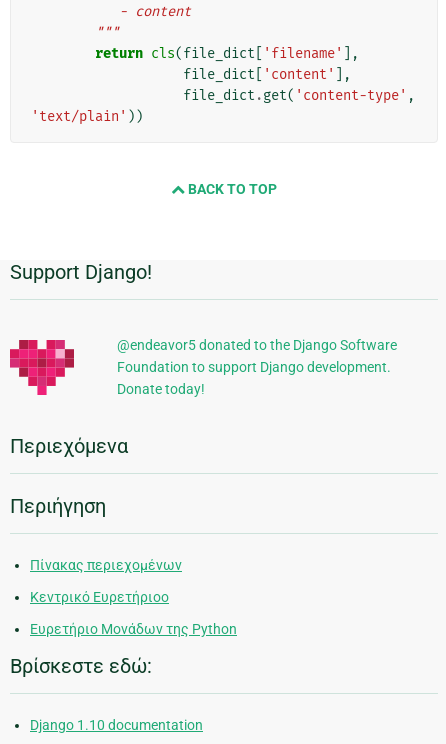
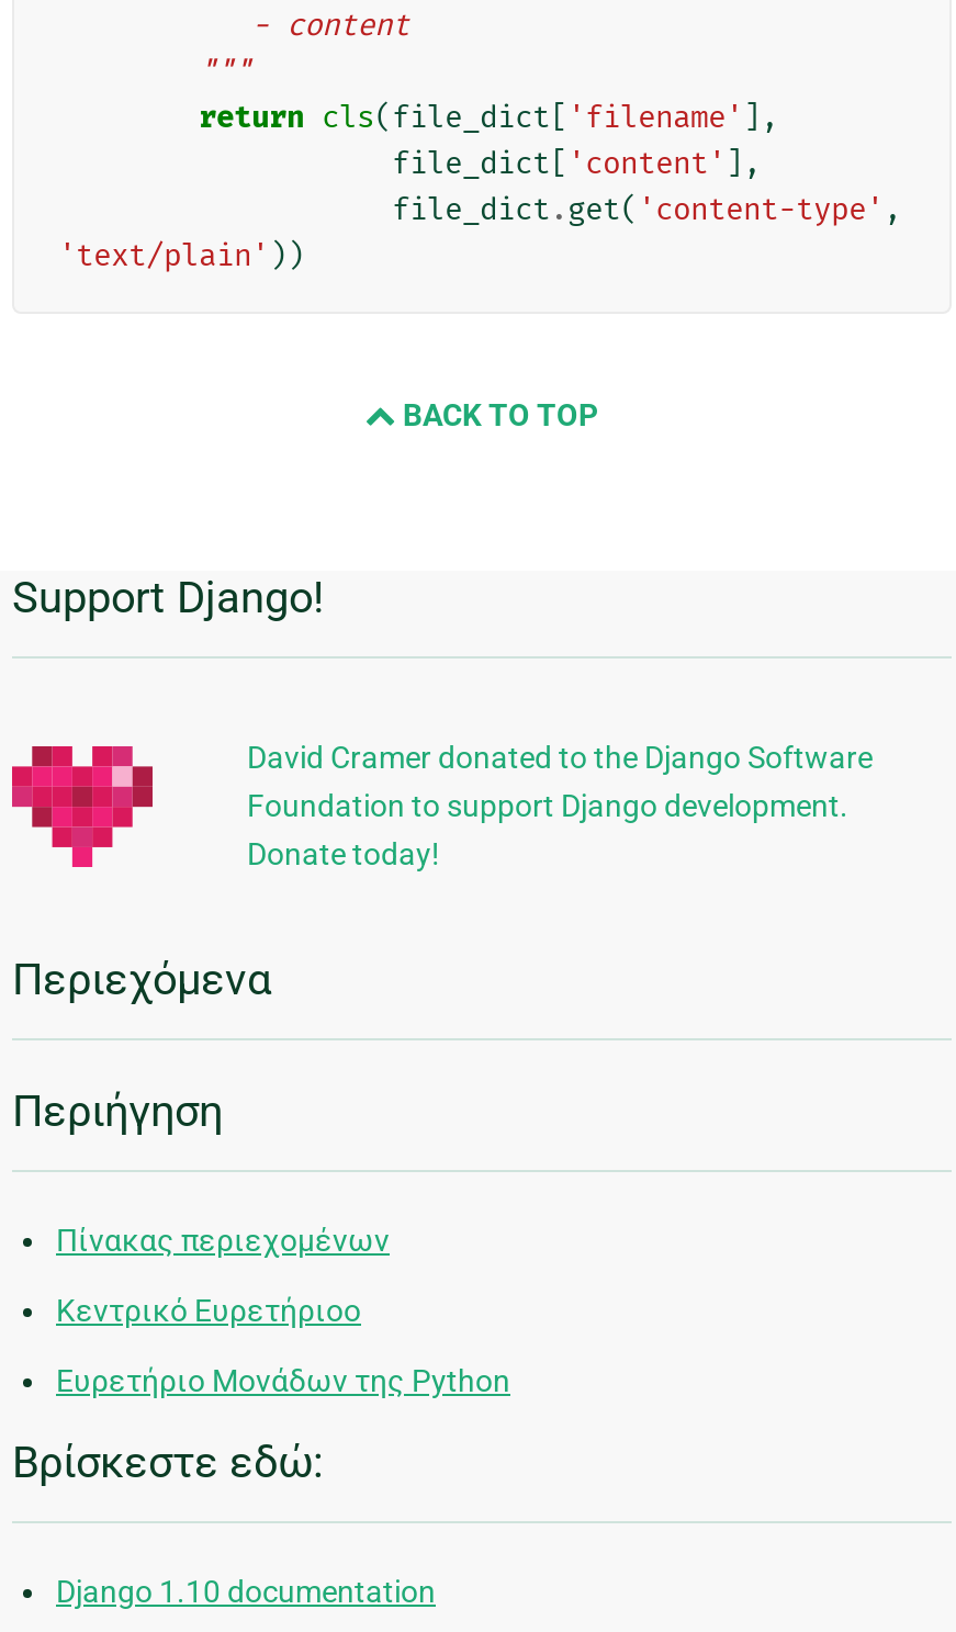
- @endeavor5 donated to the Django Software
+ David Cramer donated to the Django Software
